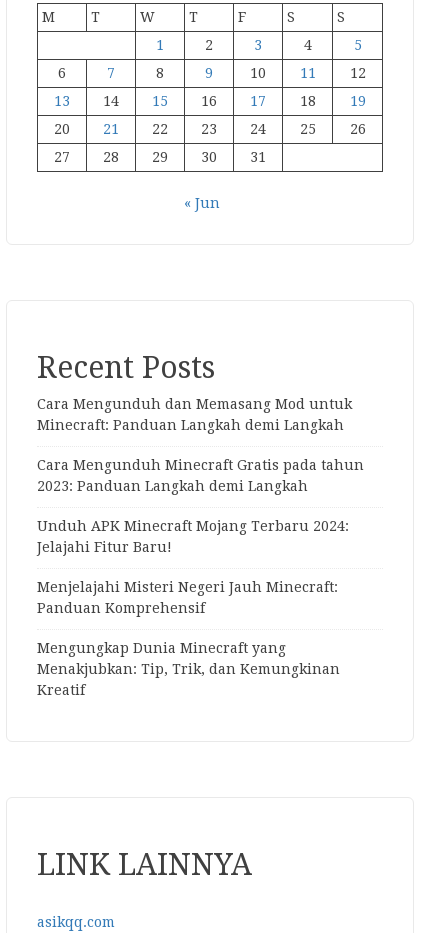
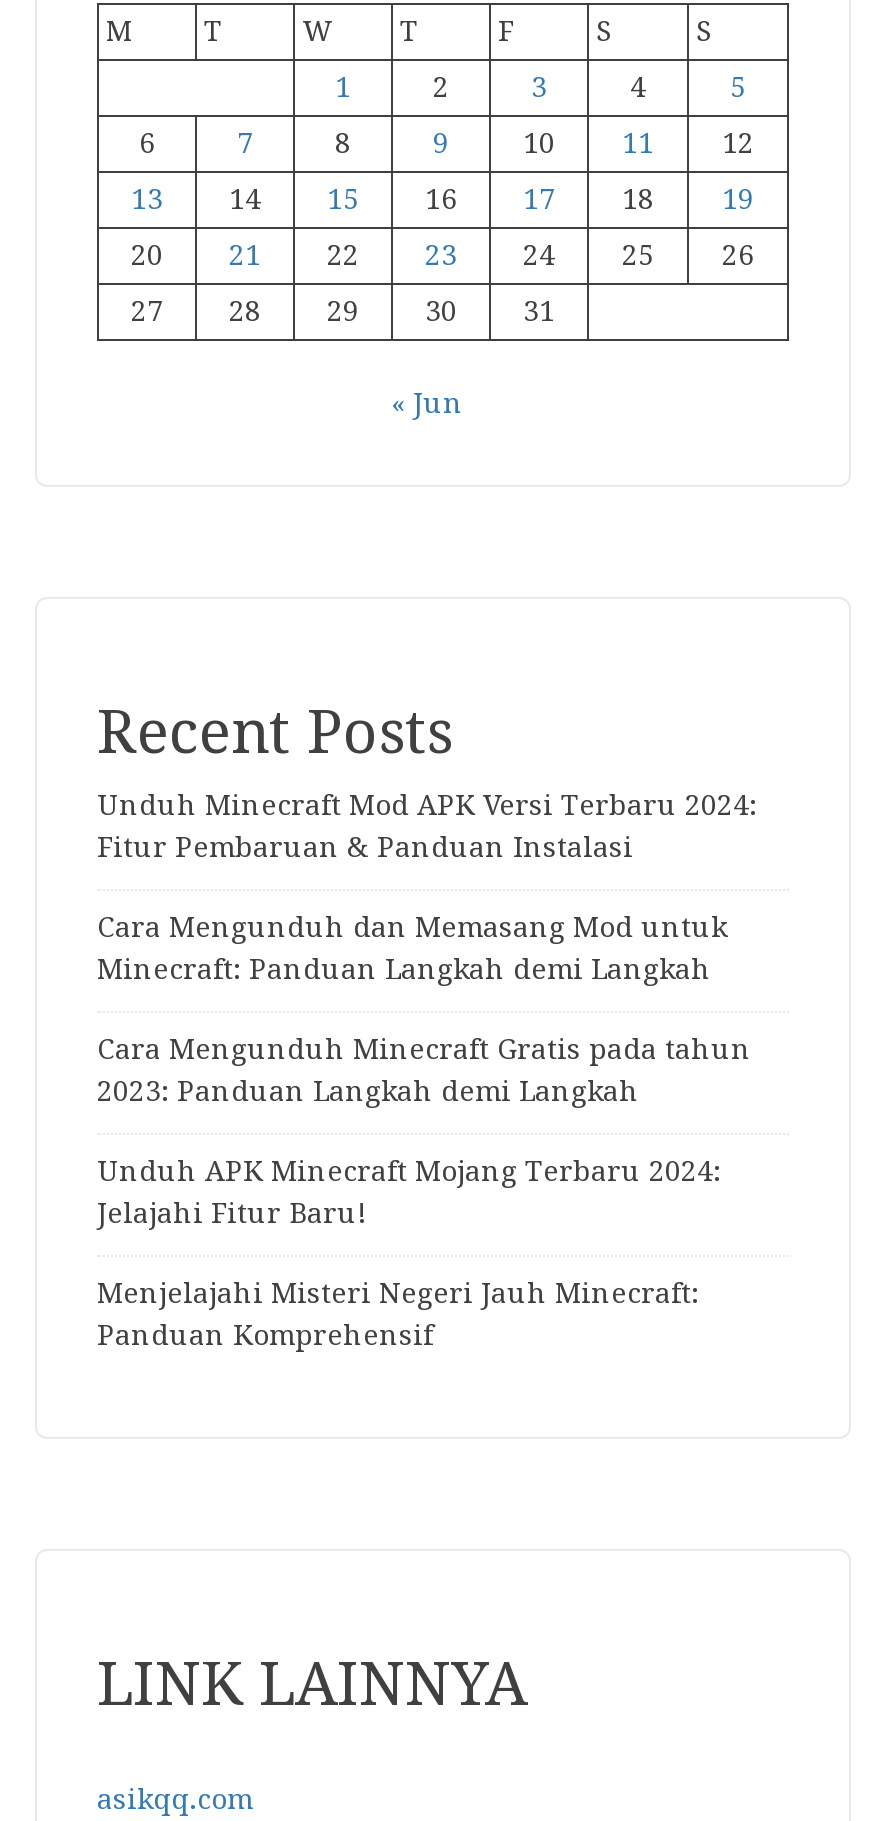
+ Unduh Minecraft Mod APK Versi Terbaru 2024:
+ Fitur Pembaruan & Panduan Instalasi

moved down: Cara Mengunduh dan Memasang Mod untuk | Minecraft: Panduan Langkah demi Langkah | Cara Mengunduh Minecraft Gratis pada tahun | 2023: Panduan Langkah demi Langkah | Unduh APK Minecraft Mojang Terbaru 2024: | Jelajahi Fitur Baru! | Menjelajahi Misteri Negeri Jauh Minecraft: | Panduan Komprehensif

- Mengungkap Dunia Minecraft yang
- Menakjubkan: Tip, Trik, dan Kemungkinan
- Kreatif
